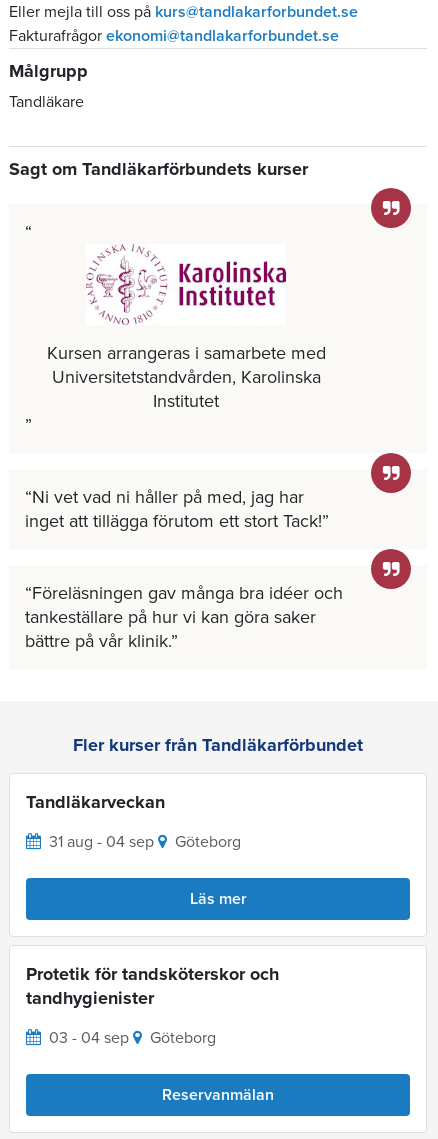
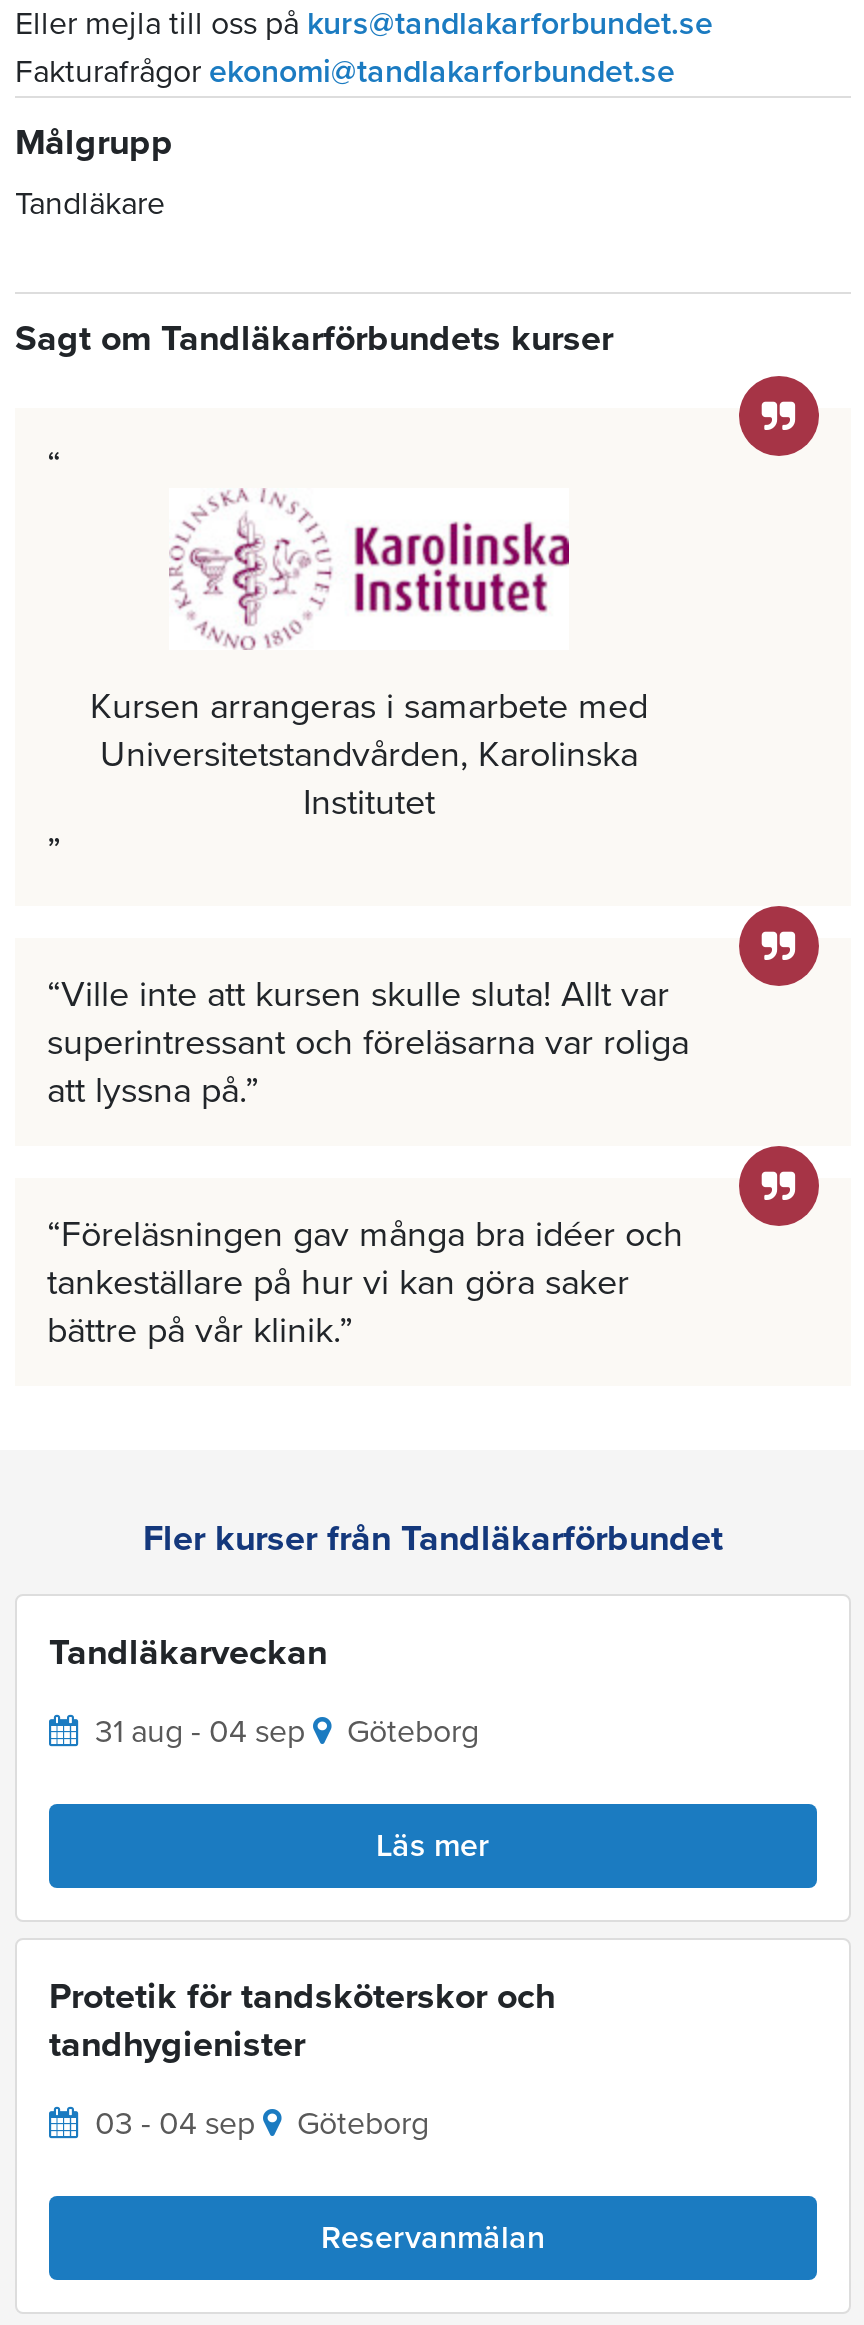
- Ni vet vad ni håller på med, jag har
- inget att tillägga förutom ett stort Tack!
+ Ville inte att kursen skulle sluta! Allt var
+ superintressant och föreläsarna var roliga
+ att lyssna på.
